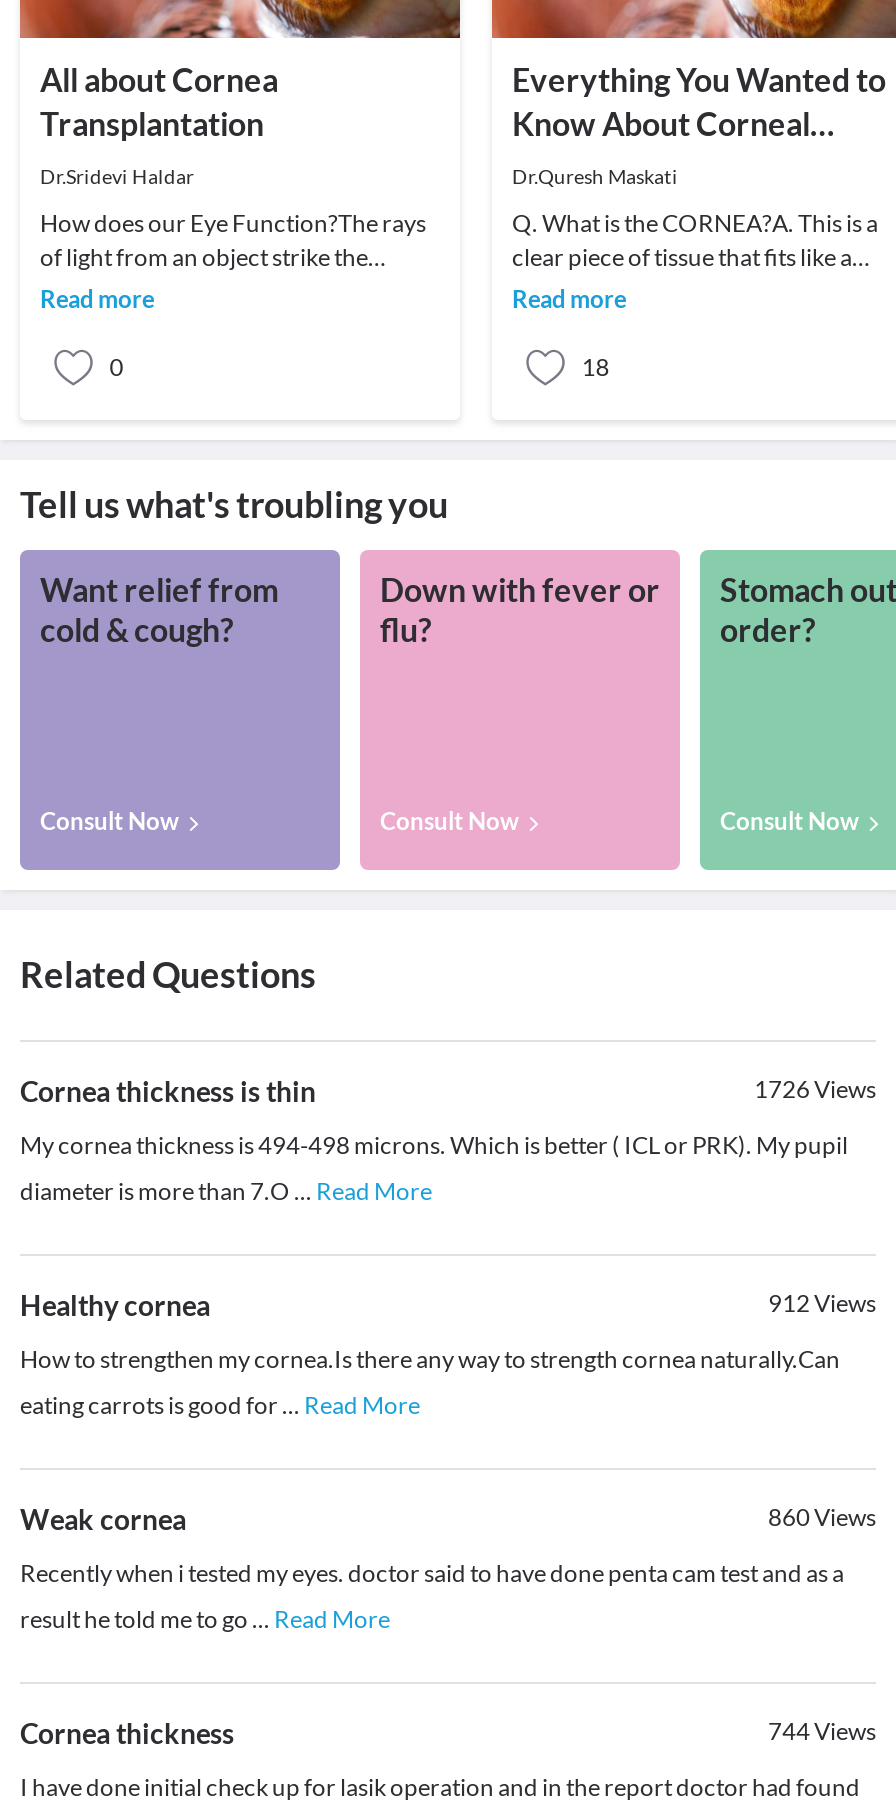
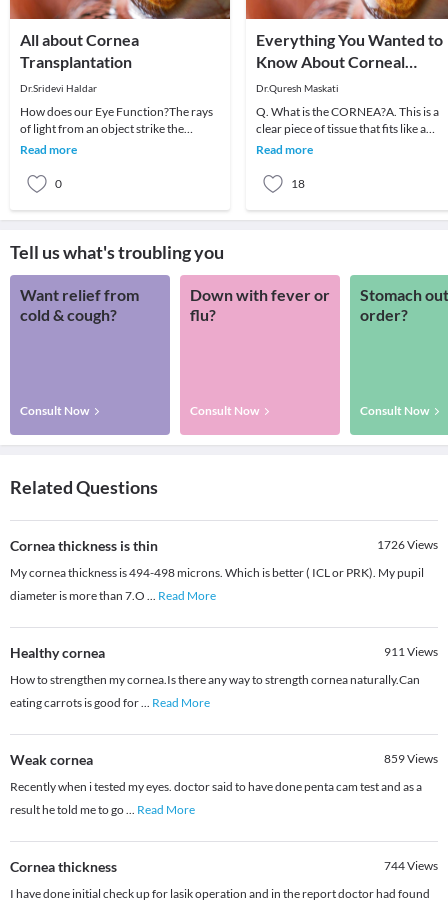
- 912Views
+ 911Views

- 860Views
+ 859Views
